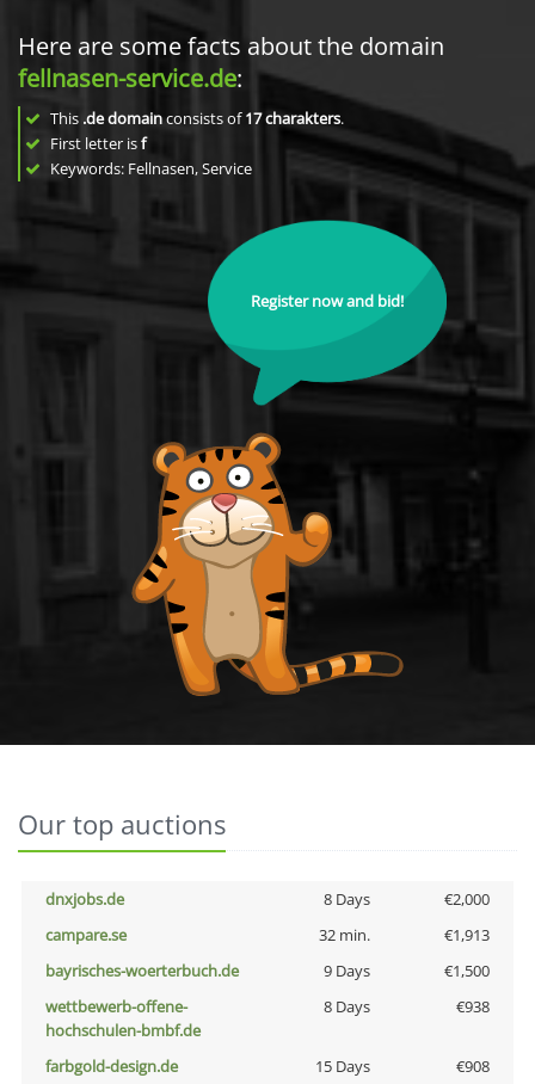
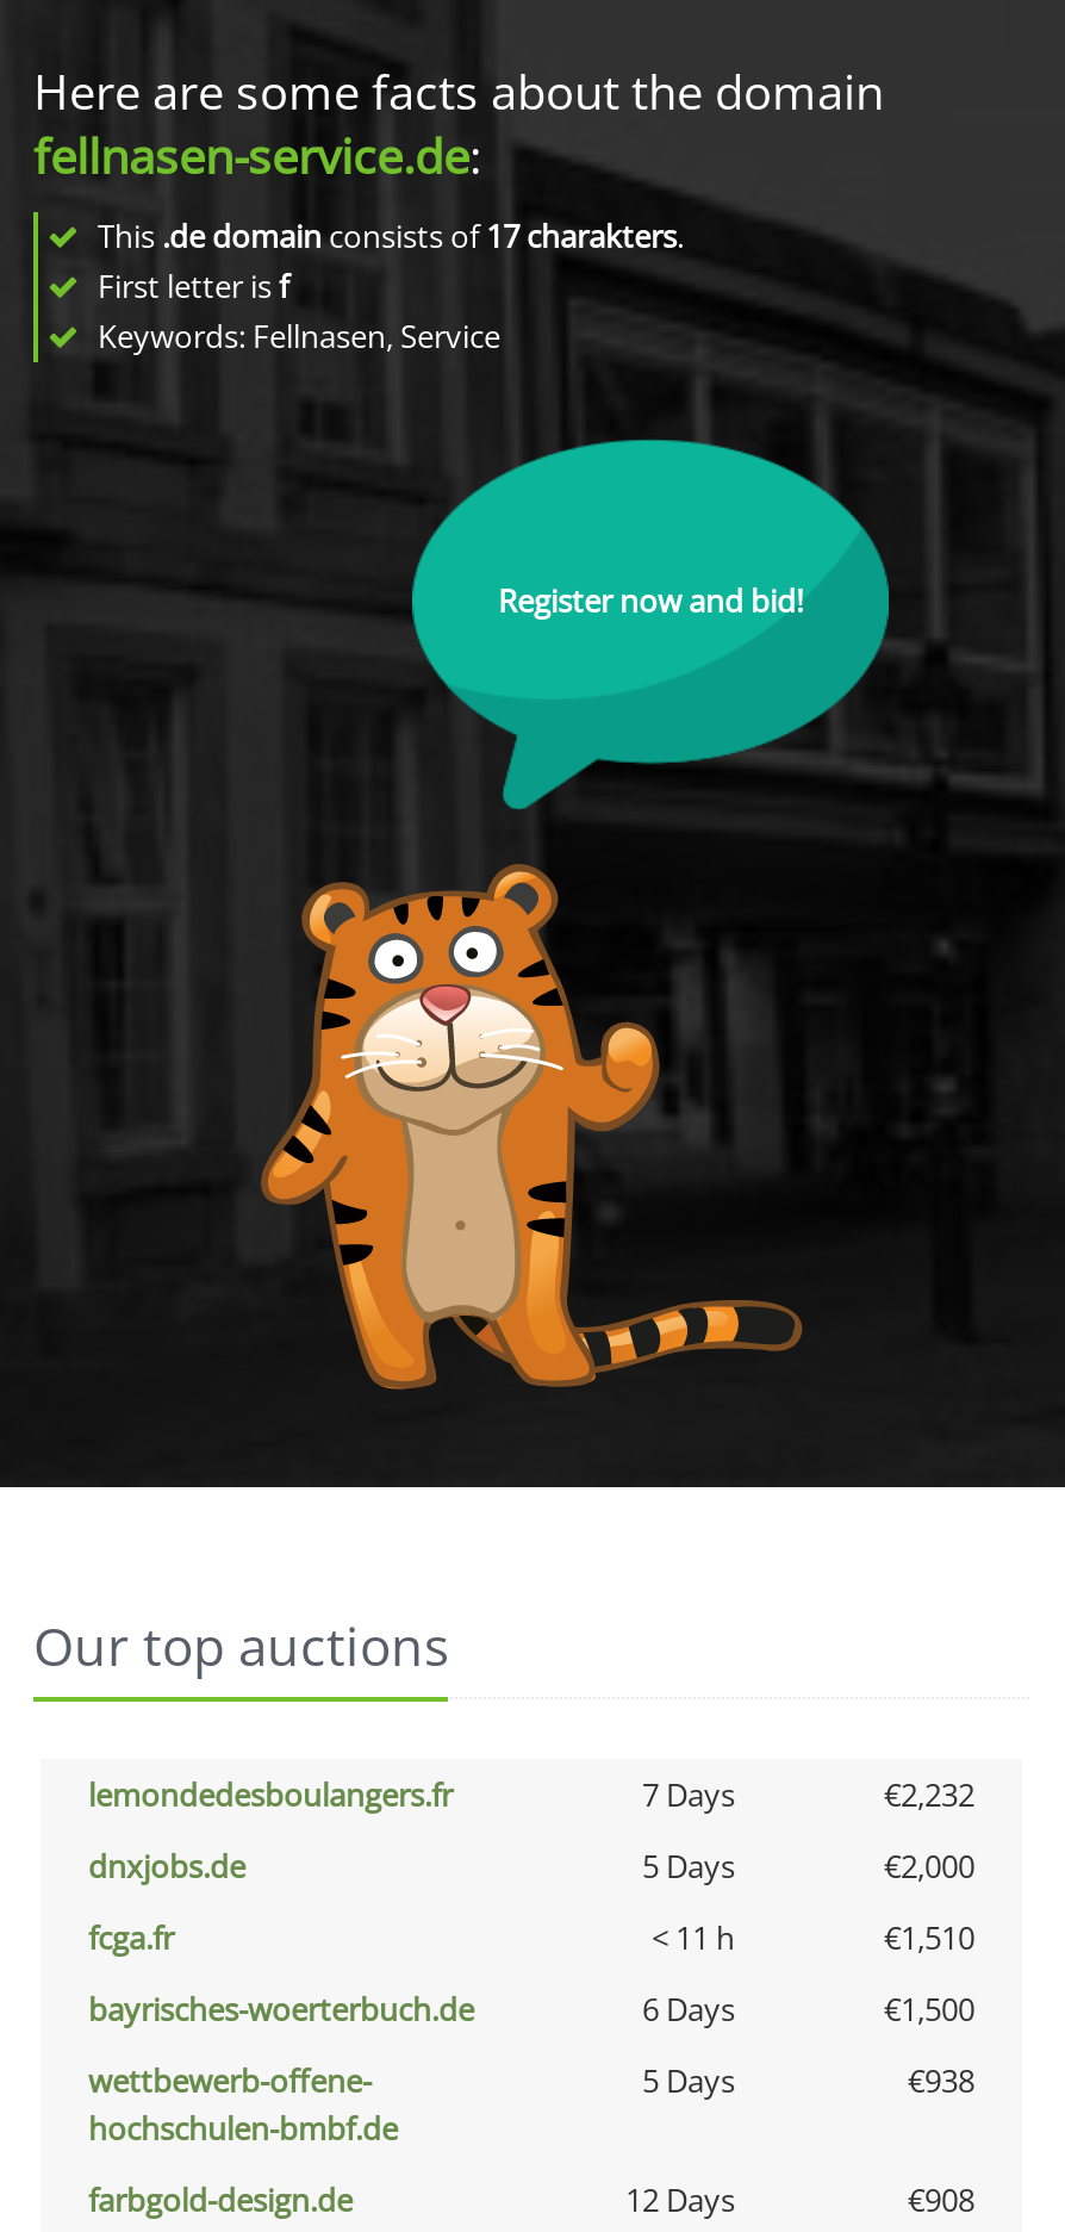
+ lemondedesboulangers.fr
+ 7 Days
+ €2,232

- 8 Days
+ 5 Days

- campare.se
- 32 min.
- €1,913
+ fcga.fr
+ < 11 h
+ €1,510

- 9 Days
+ 6 Days

- 8 Days
+ 5 Days

- 15 Days
+ 12 Days
